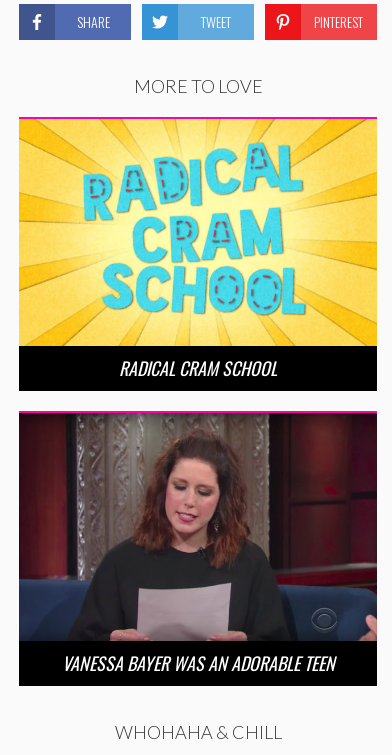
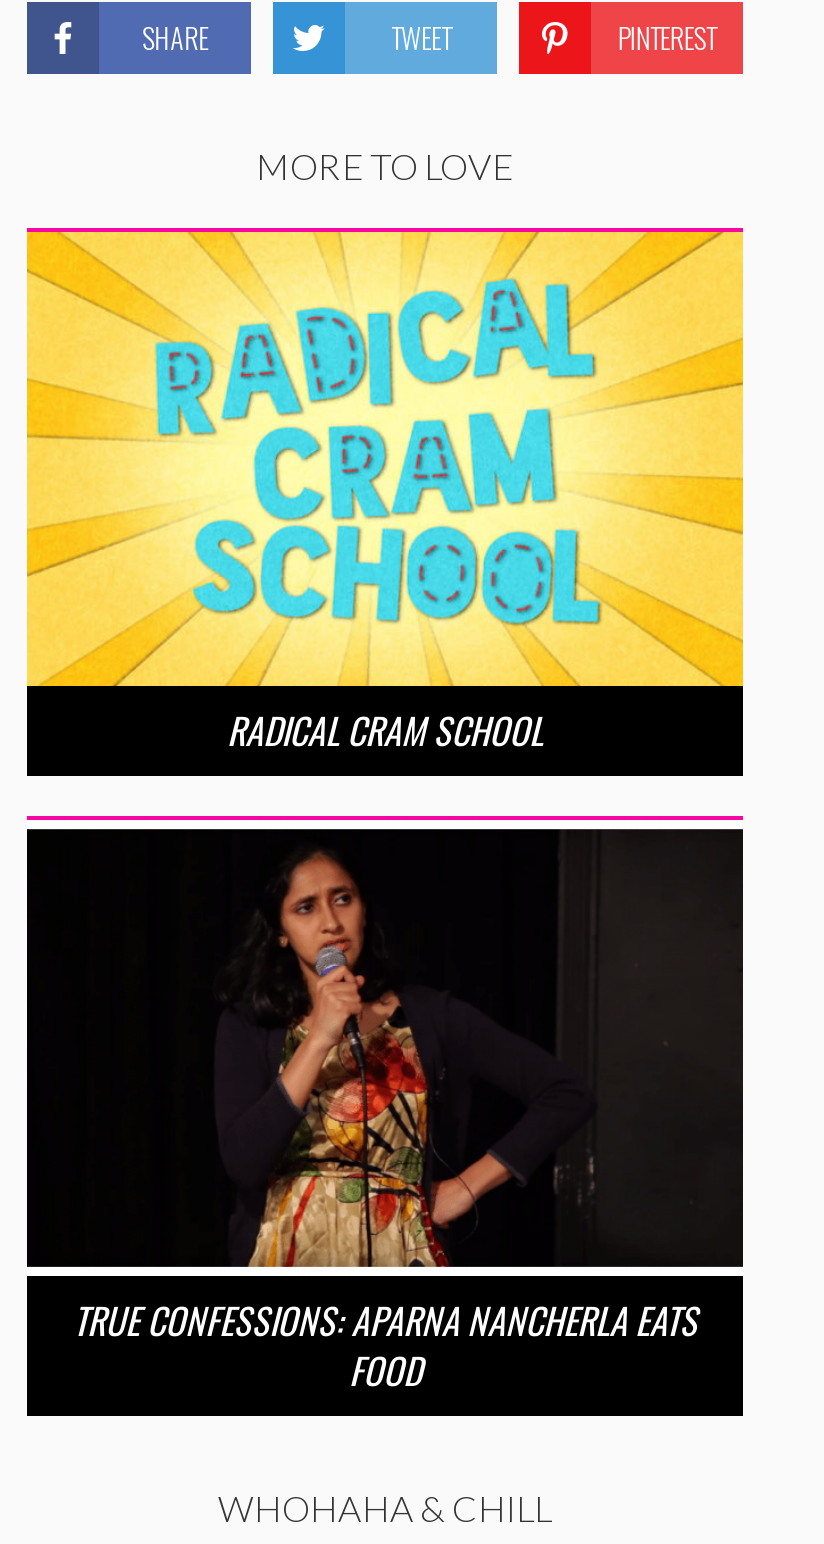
- [image]
- VANESSA BAYER WAS AN ADORABLE TEEN
+ [image]
+ TRUE CONFESSIONS: APARNA NANCHERLA EATS
+ FOOD
